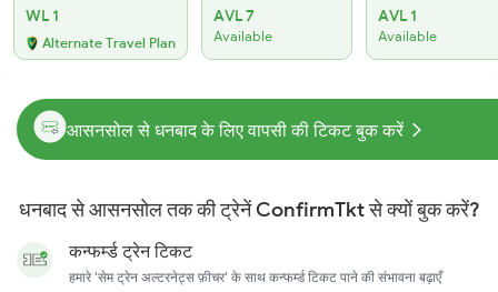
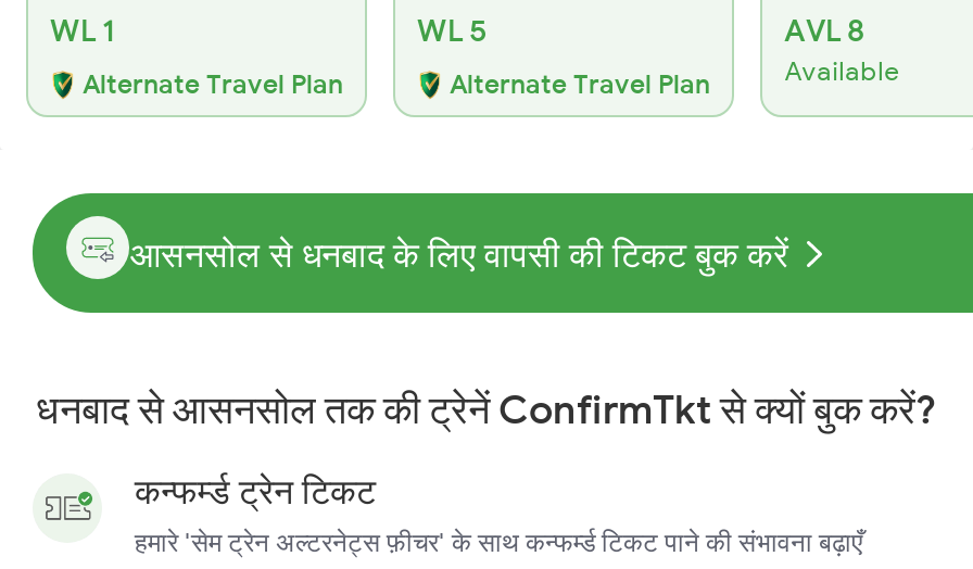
- AVL 7
- Available
+ WL 5
+ Alternate Travel Plan

- AVL 1
+ AVL 8
